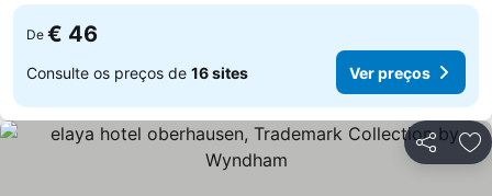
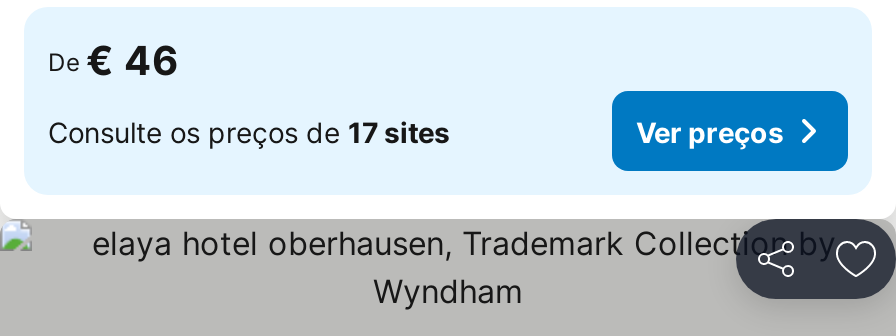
- Consulte os preços de 16 sites
+ Consulte os preços de 17 sites
